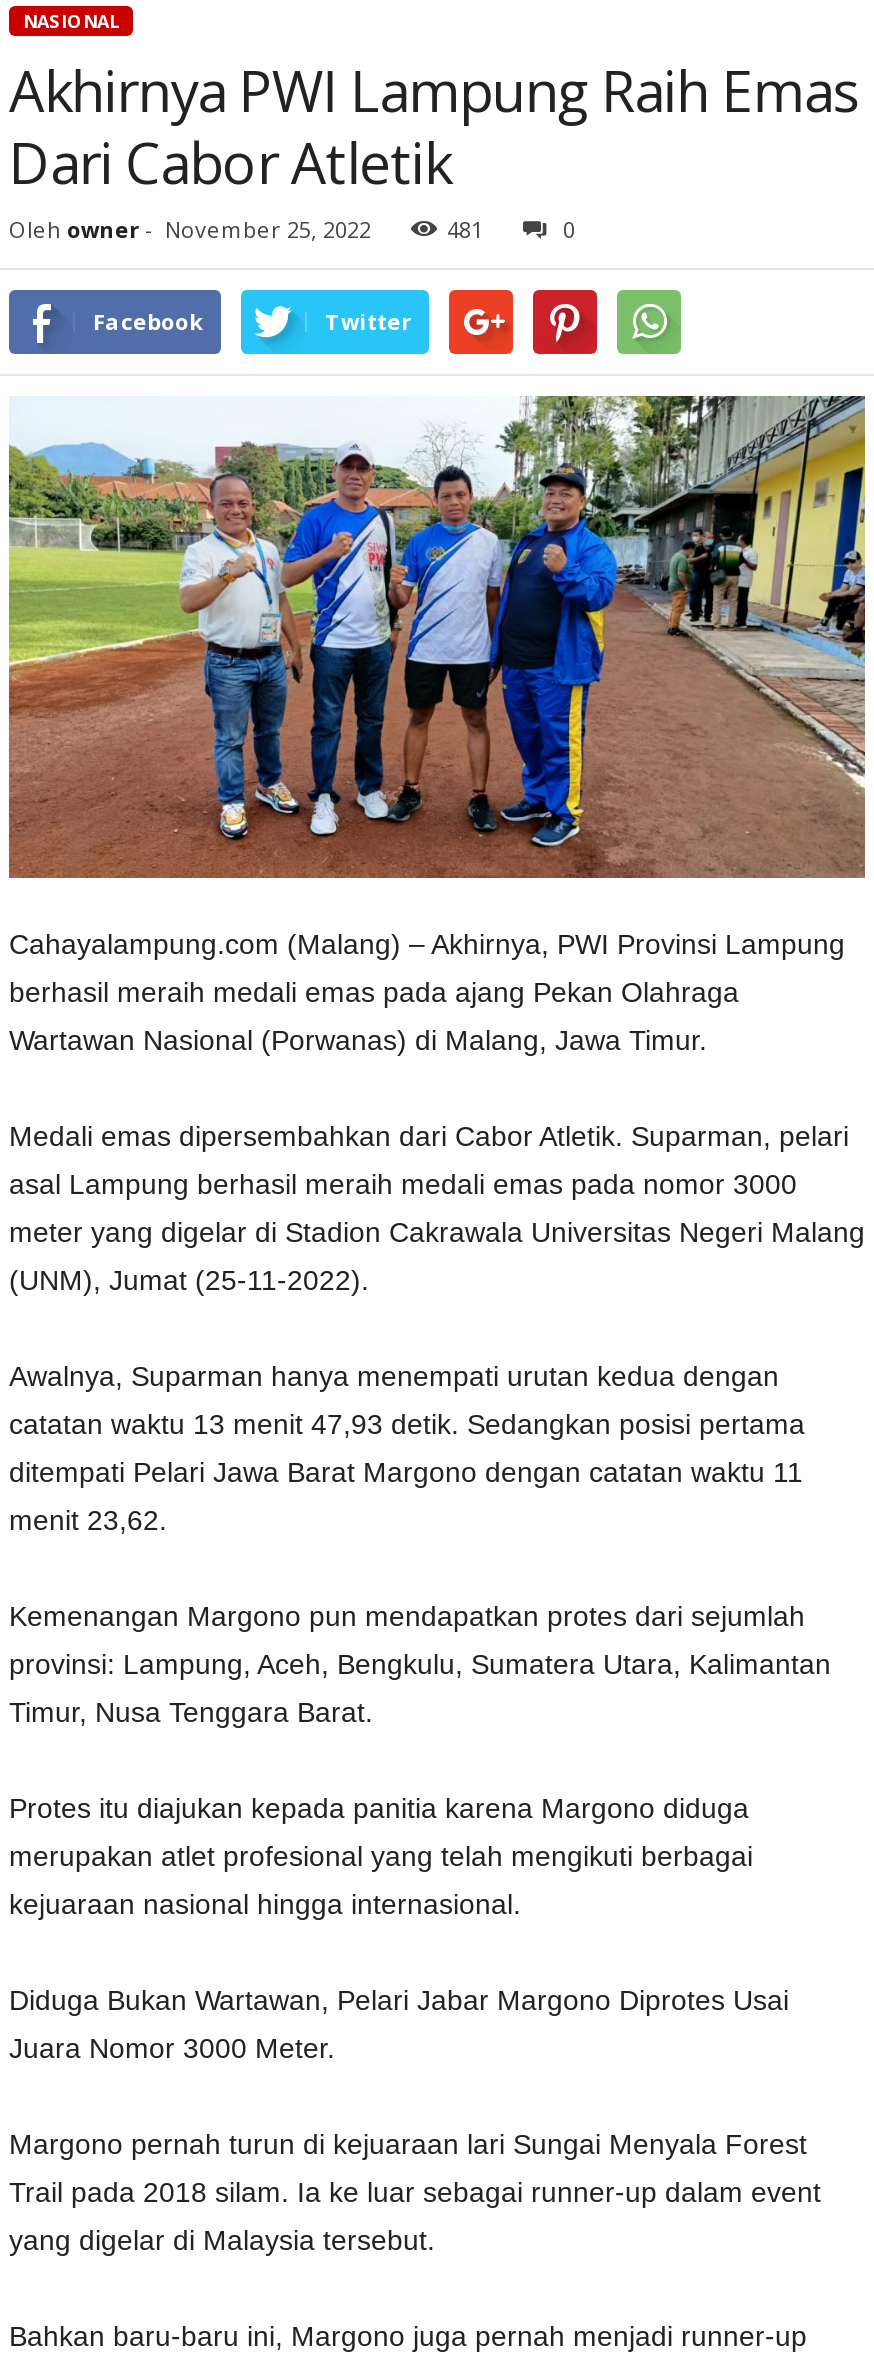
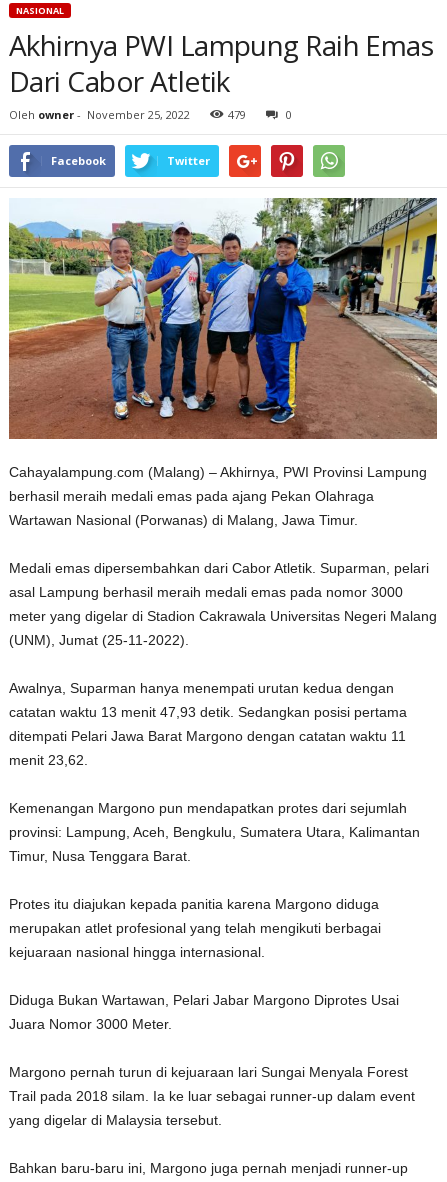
- 481
+ 479
